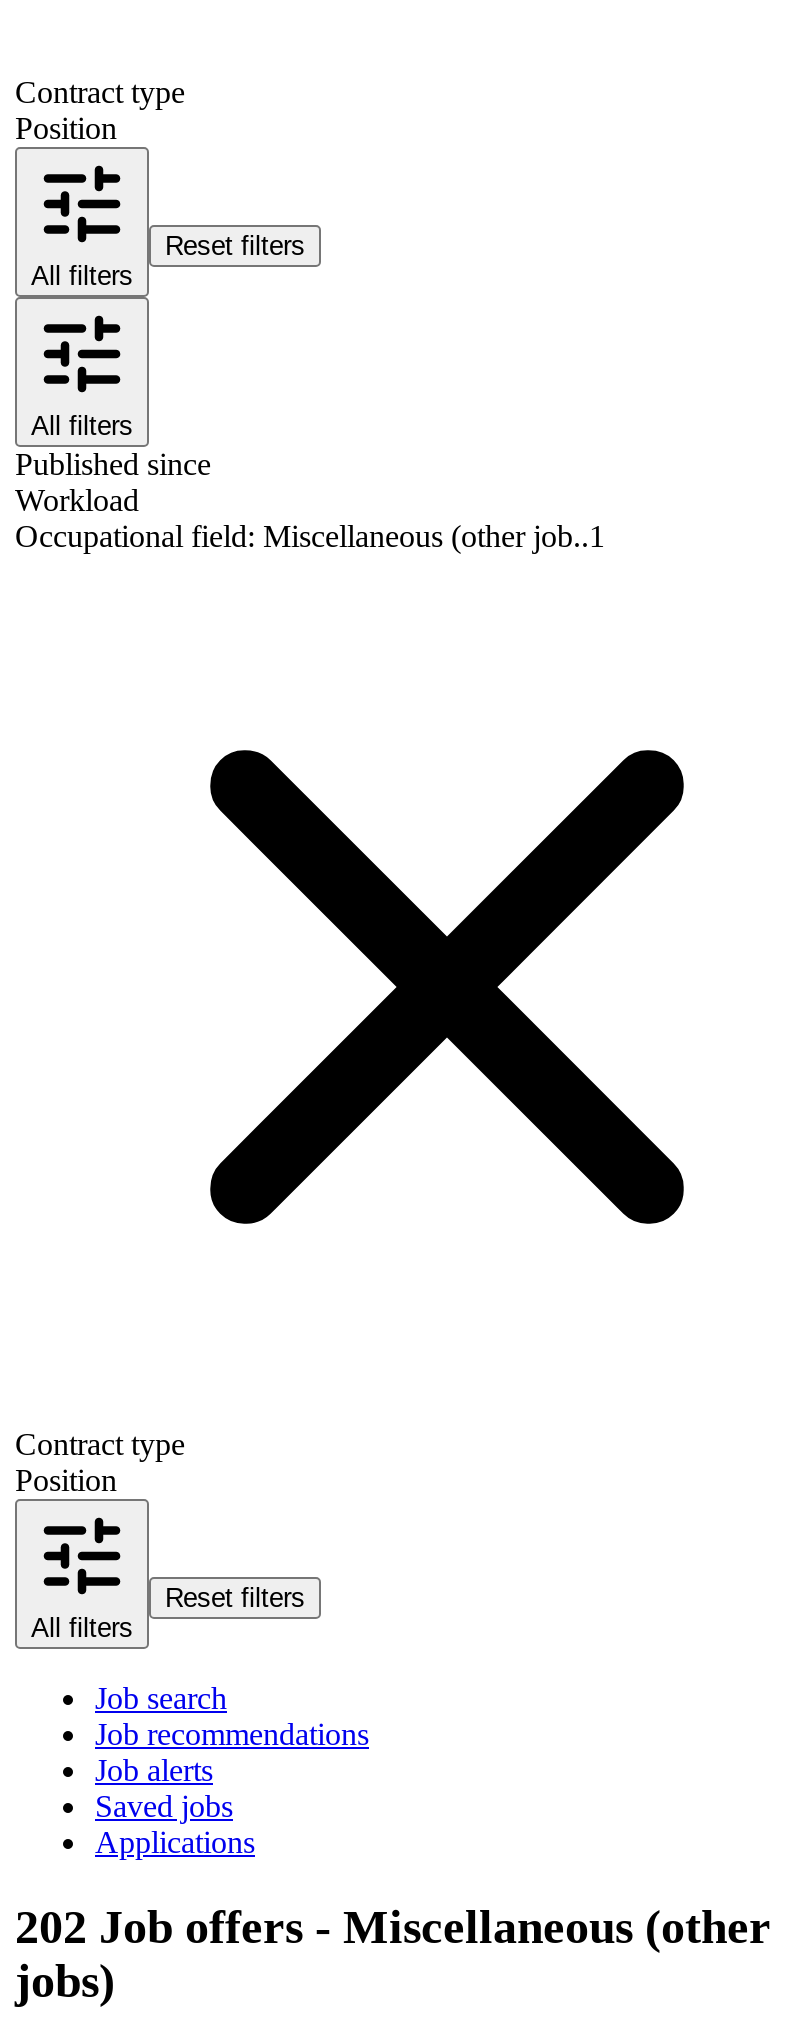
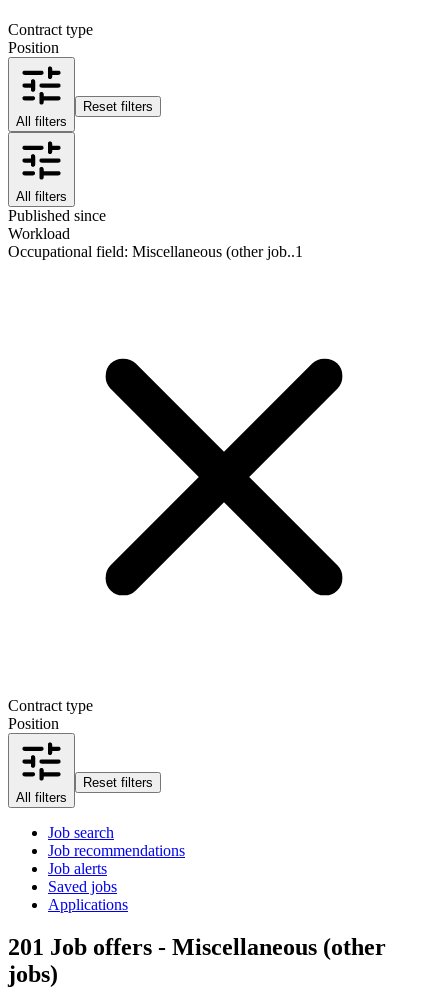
- 202 Job offers - Miscellaneous (other
+ 201 Job offers - Miscellaneous (other
